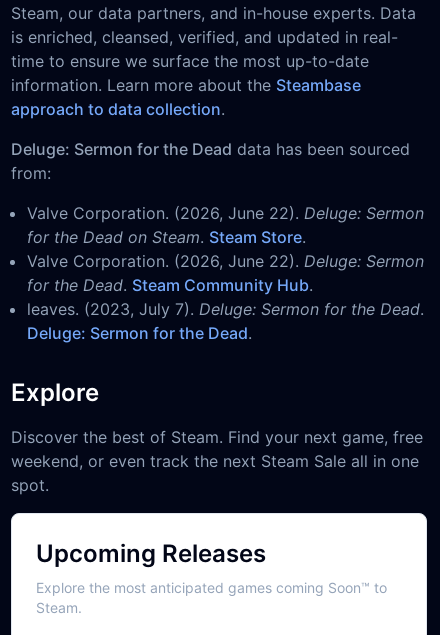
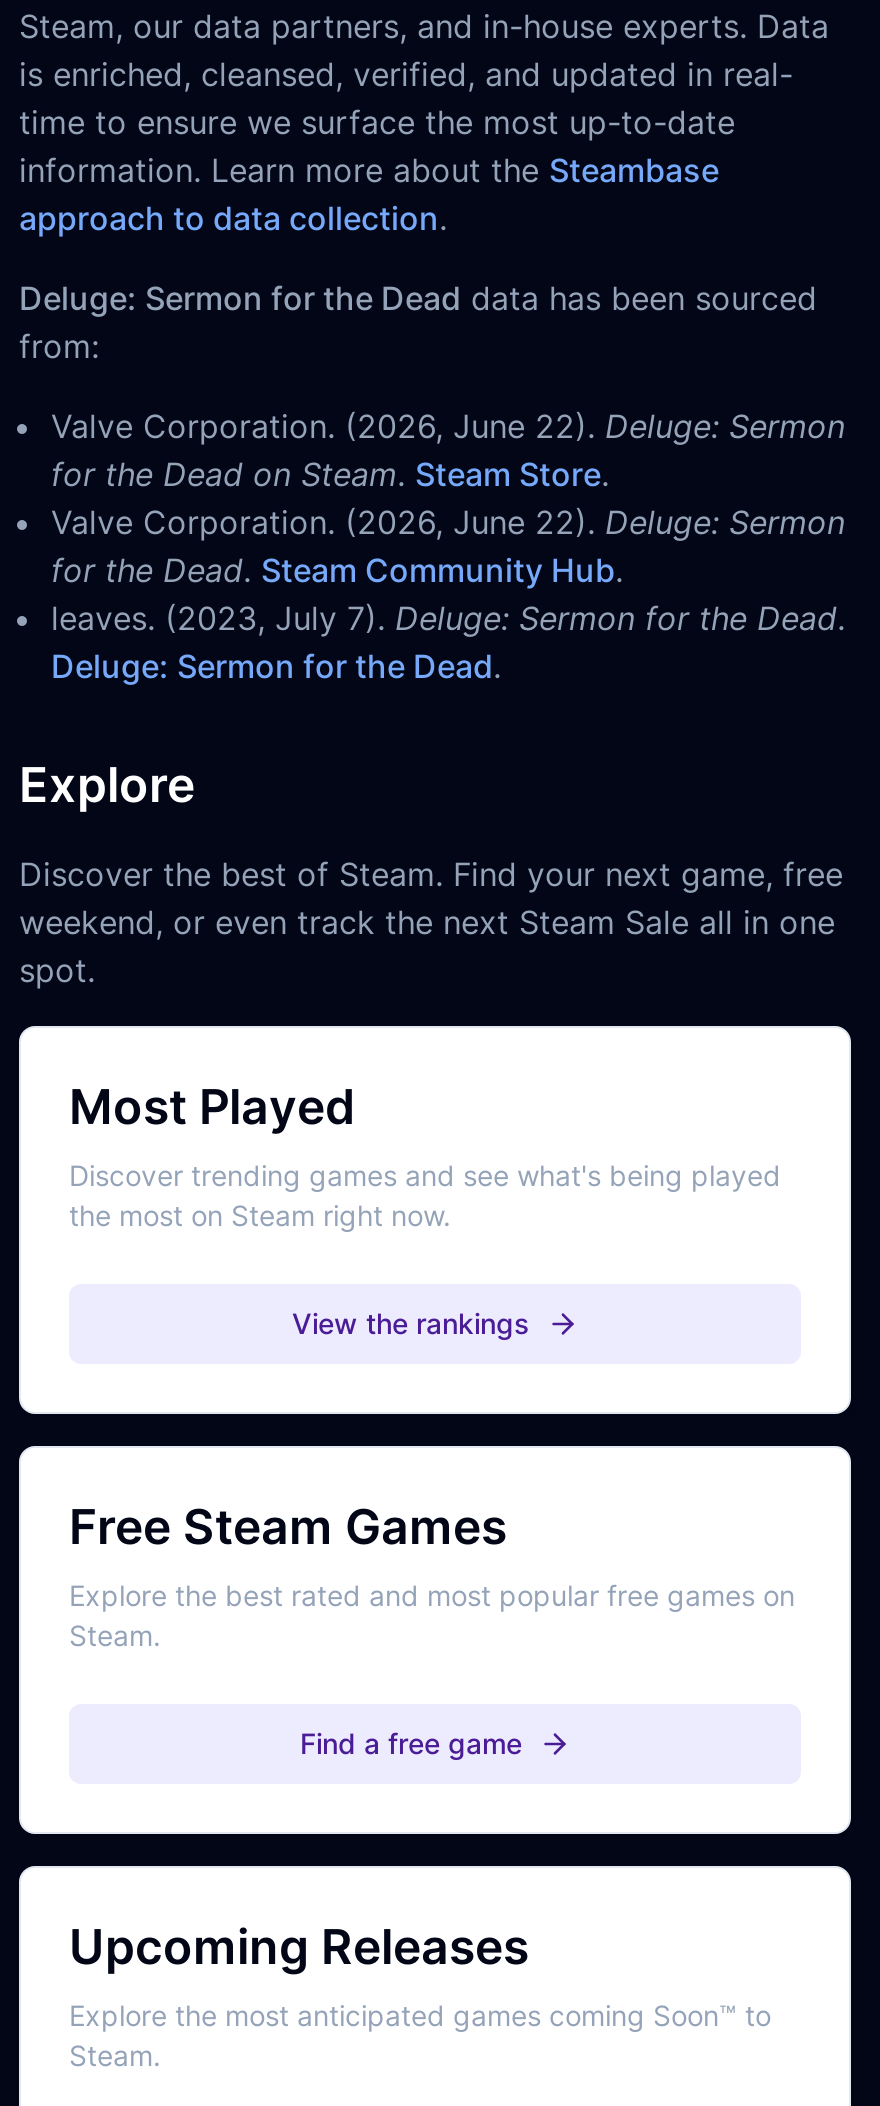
+ Most Played
+ Discover trending games and see what's being played
+ the most on Steam right now.
+ View the rankings

+ Free Steam Games
+ Explore the best rated and most popular free games on
+ Steam.
+ Find a free game
